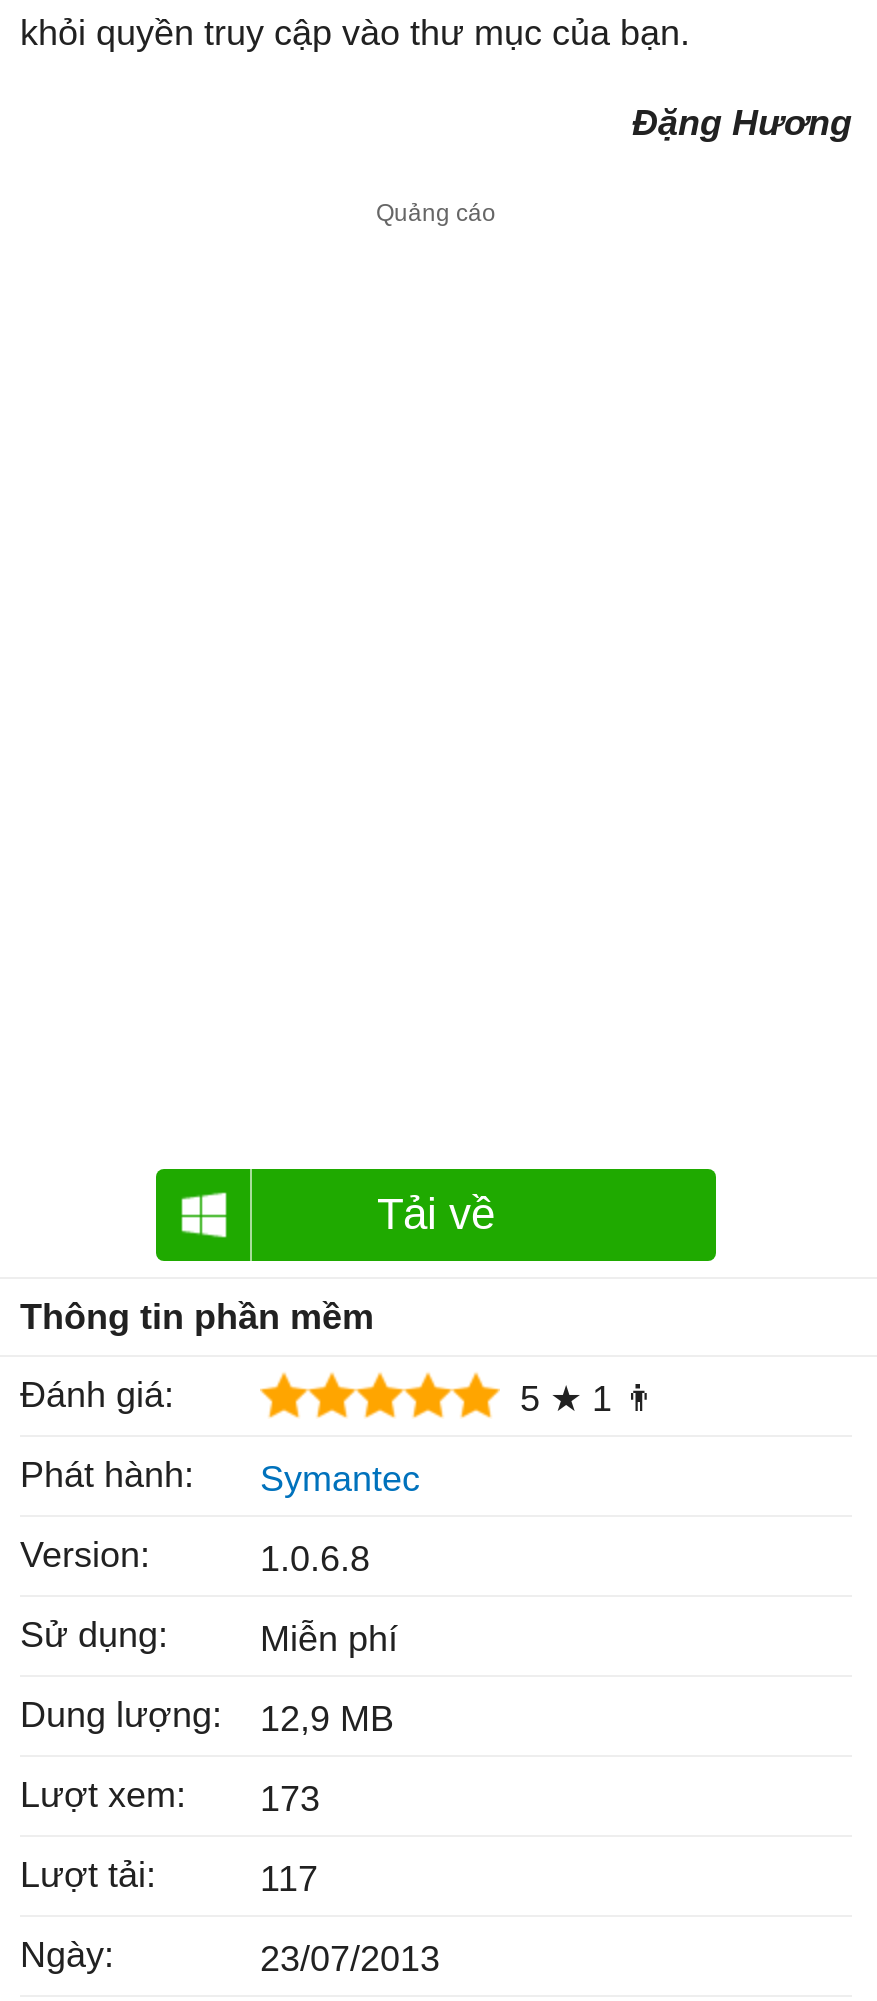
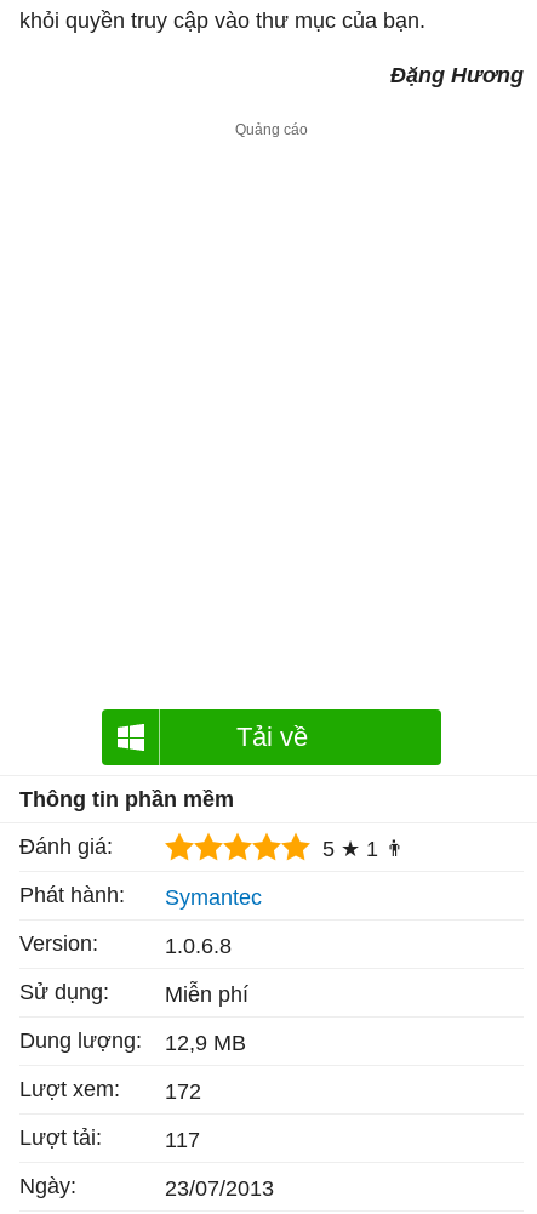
- Lượt xem: 173
+ Lượt xem: 172
